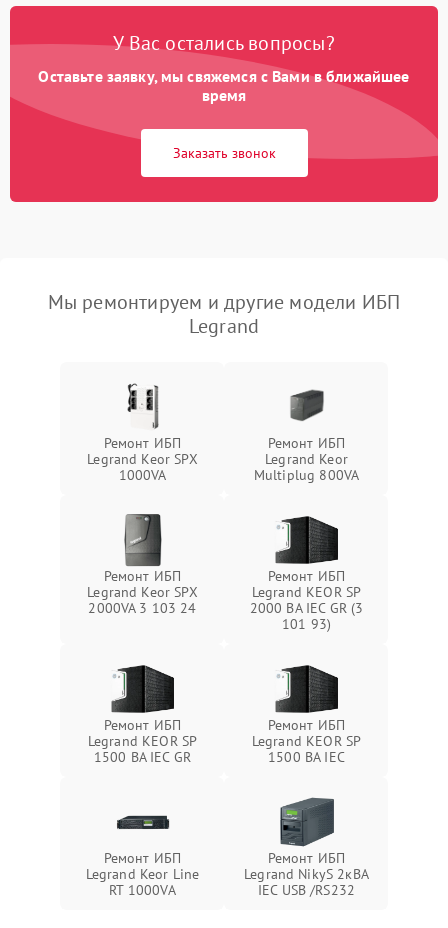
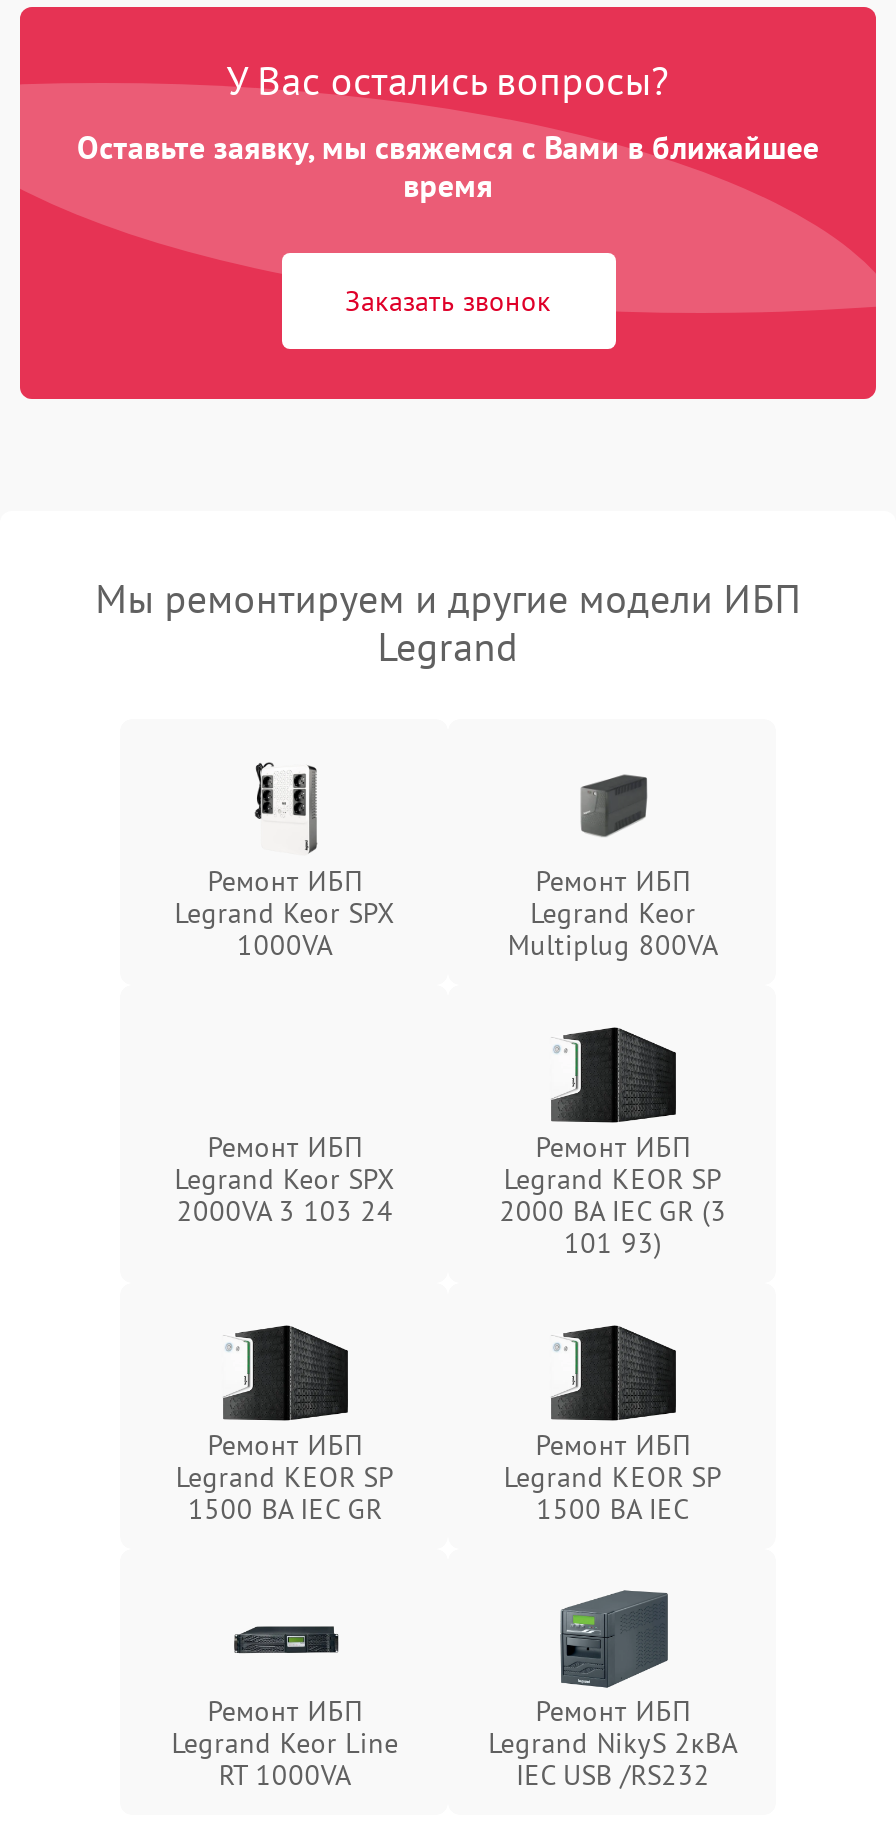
- [image]
